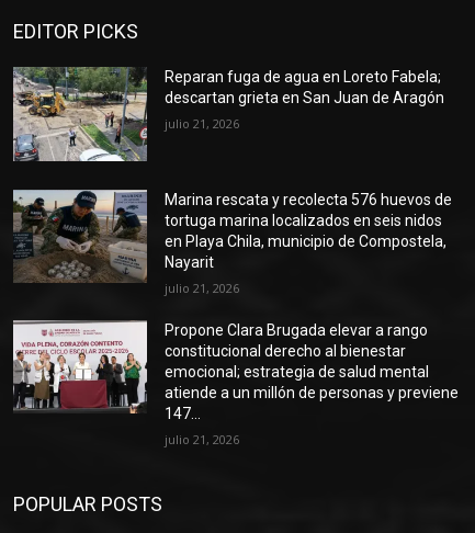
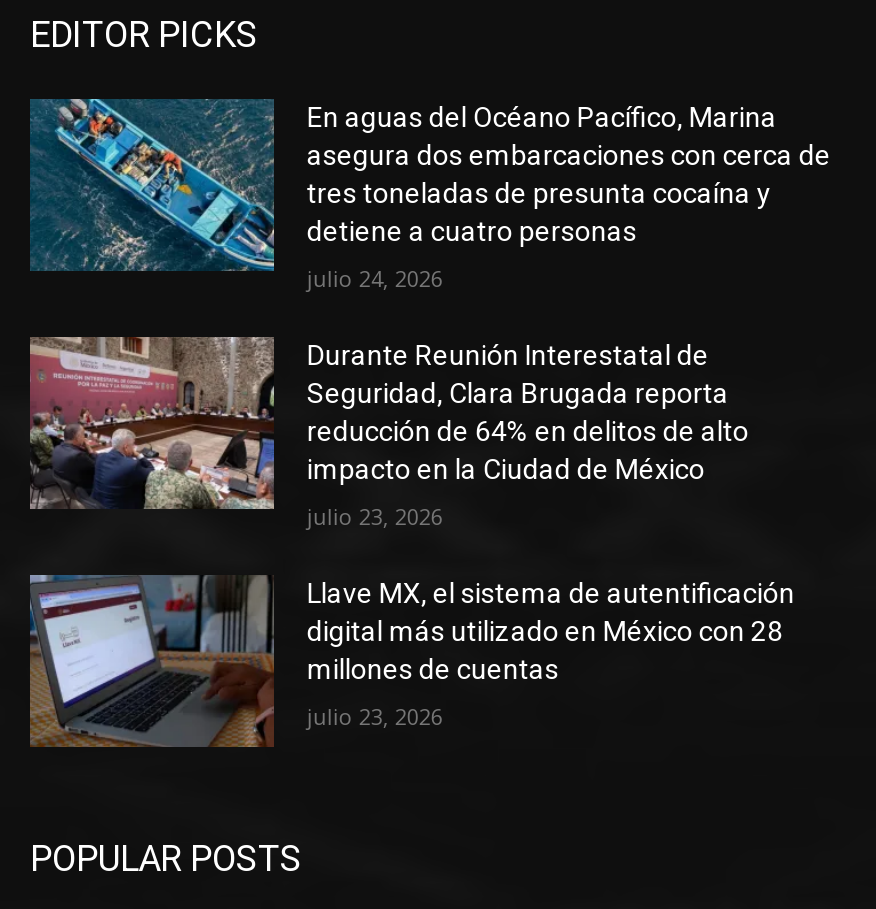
- [image]
- Reparan fuga de agua en Loreto Fabela;
- descartan grieta en San Juan de Aragón
+ [image]
+ En aguas del Océano Pacífico, Marina
+ asegura dos embarcaciones con cerca de
+ tres toneladas de presunta cocaína y
+ detiene a cuatro personas

- julio 21, 2026
+ julio 24, 2026

- [image]
- Marina rescata y recolecta 576 huevos de
- tortuga marina localizados en seis nidos
- en Playa Chila, municipio de Compostela,
- Nayarit
+ [image]
+ Durante Reunión Interestatal de
+ Seguridad, Clara Brugada reporta
+ reducción de 64% en delitos de alto
+ impacto en la Ciudad de México

- julio 21, 2026
+ julio 23, 2026

- [image]
- Propone Clara Brugada elevar a rango
- constitucional derecho al bienestar
- emocional; estrategia de salud mental
- atiende a un millón de personas y previene
- 147...
+ [image]
+ Llave MX, el sistema de autentificación
+ digital más utilizado en México con 28
+ millones de cuentas

- julio 21, 2026
+ julio 23, 2026
